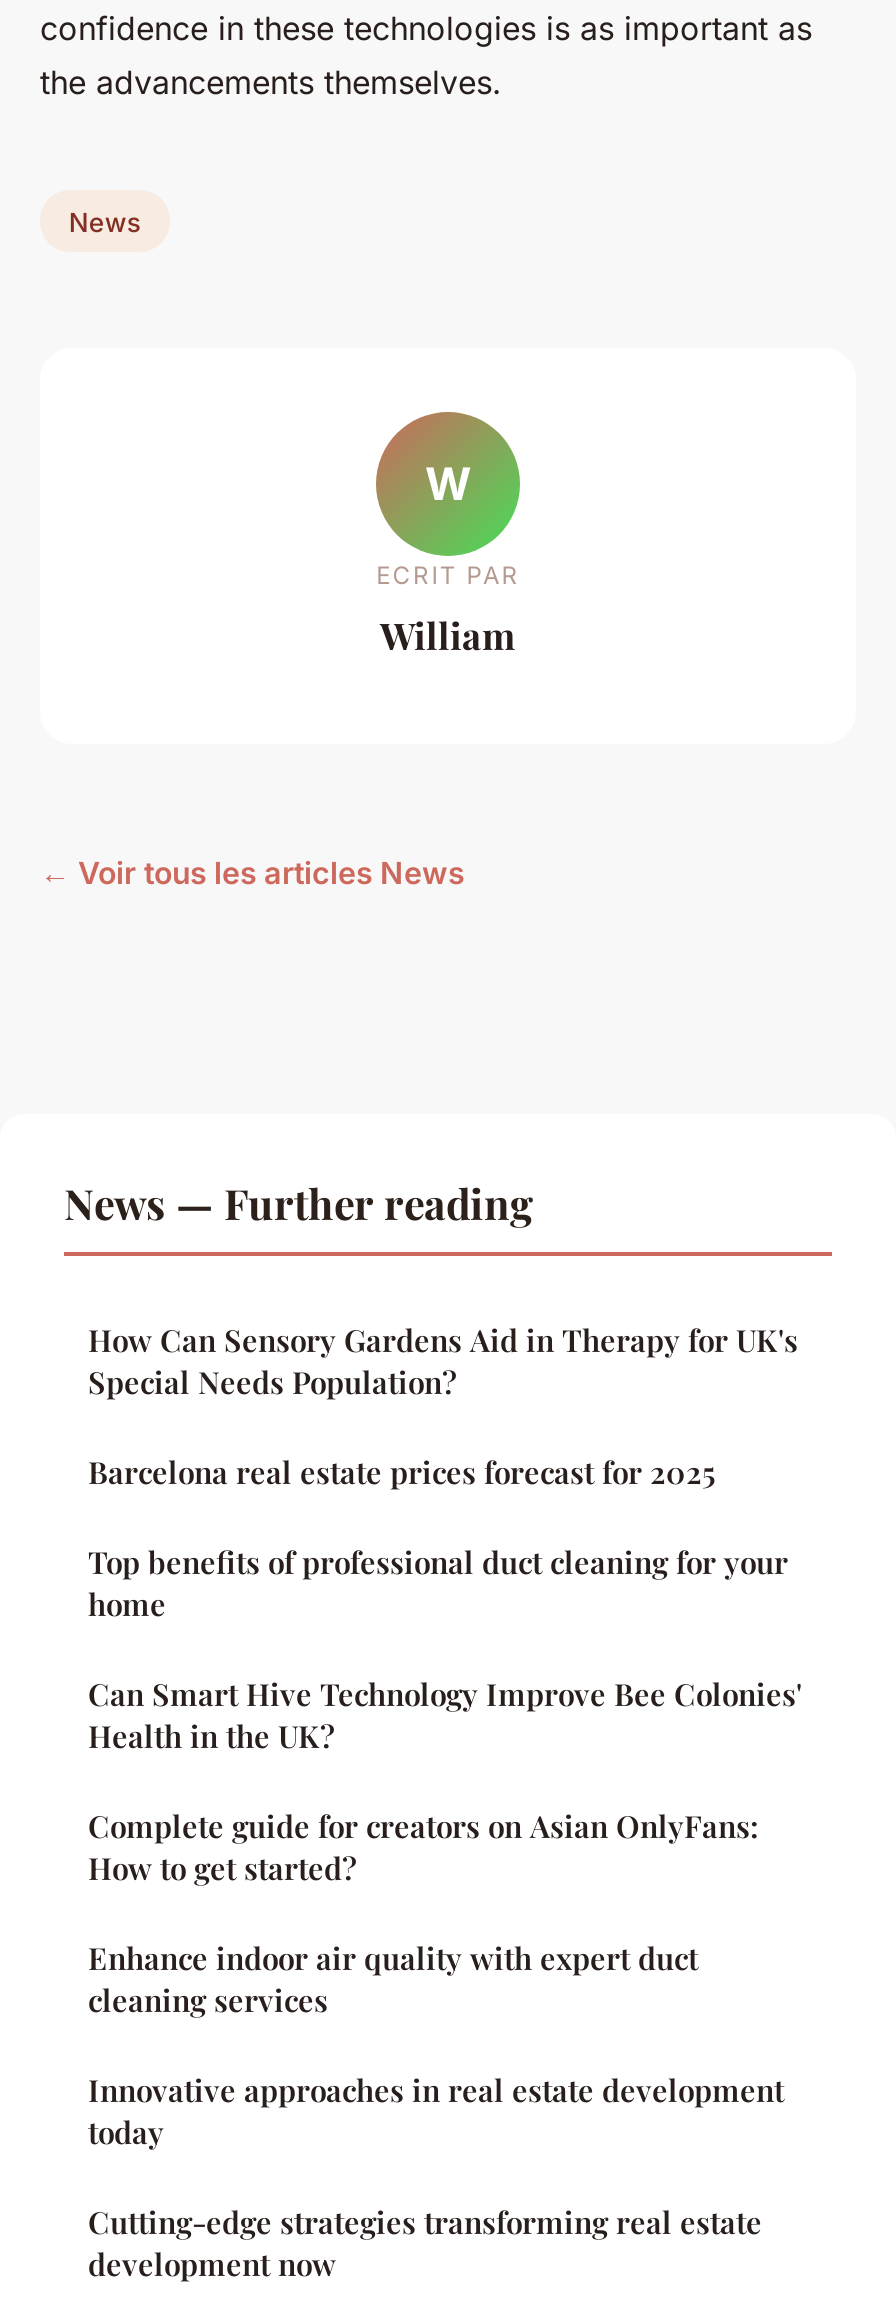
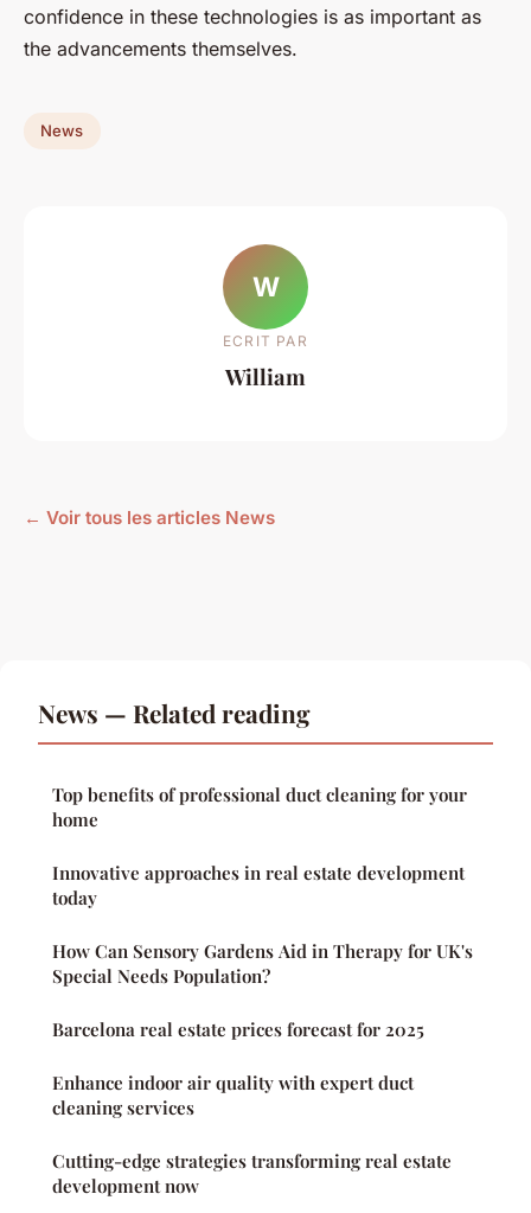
- News — Further reading
+ News — Related reading

moved down: How Can Sensory Gardens Aid in Therapy for UK's | Special Needs Population? | Barcelona real estate prices forecast for 2025

moved up: Top benefits of professional duct cleaning for your | home

- Can Smart Hive Technology Improve Bee Colonies'
- Health in the UK?
- Complete guide for creators on Asian OnlyFans:
- How to get started?

moved up: Innovative approaches in real estate development | today
